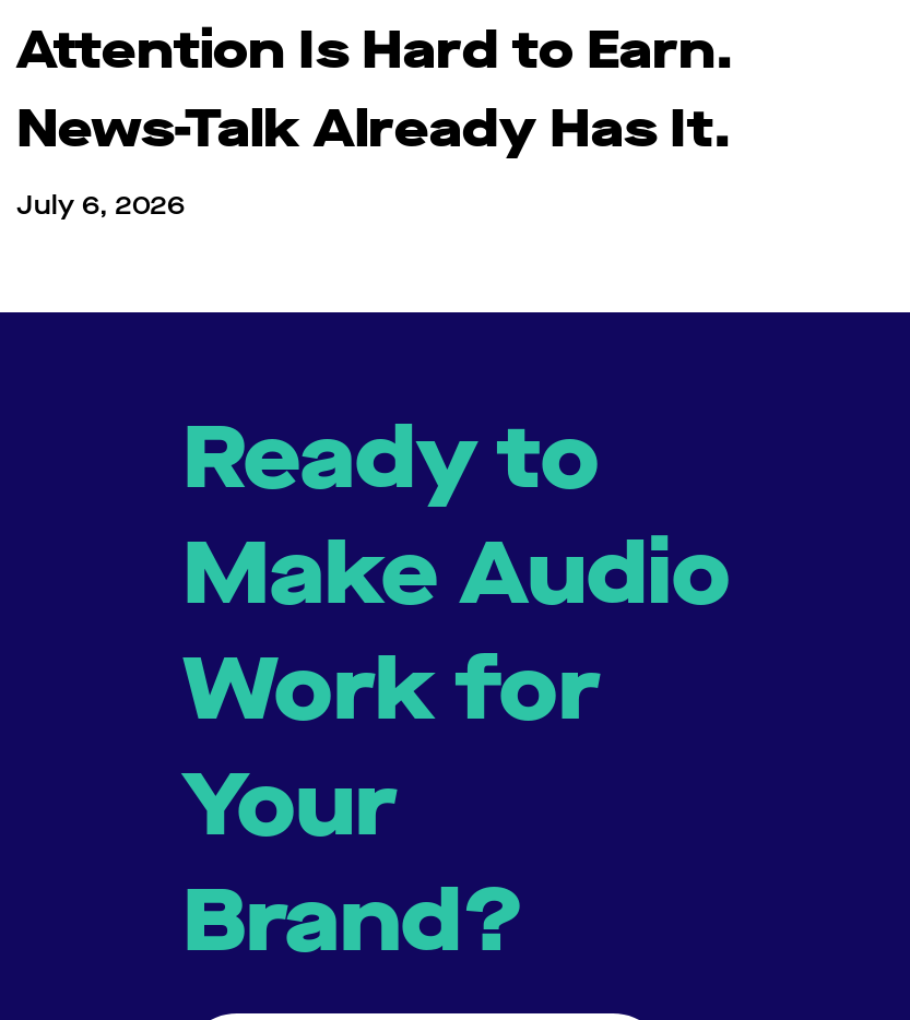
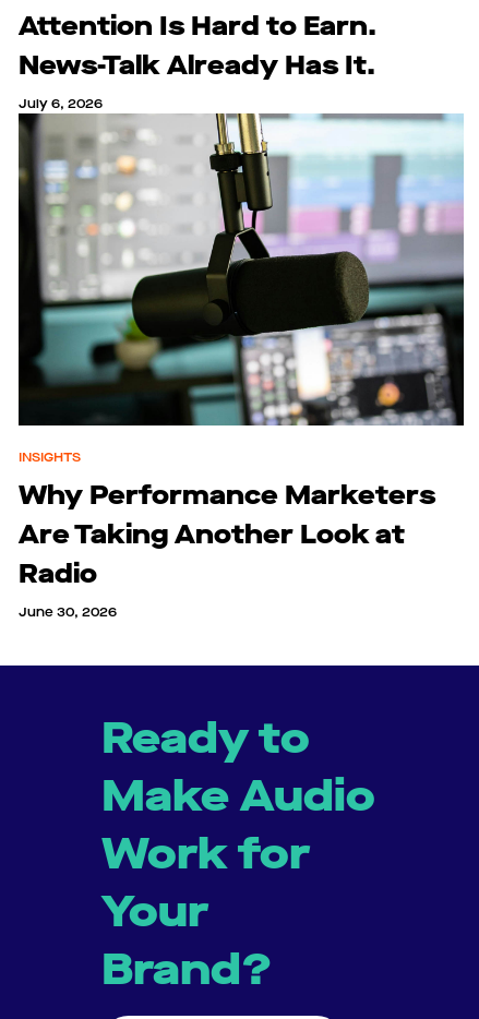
+ [image]
+ INSIGHTS
+ Why Performance Marketers
+ Are Taking Another Look at
+ Radio
+ June 30, 2026
